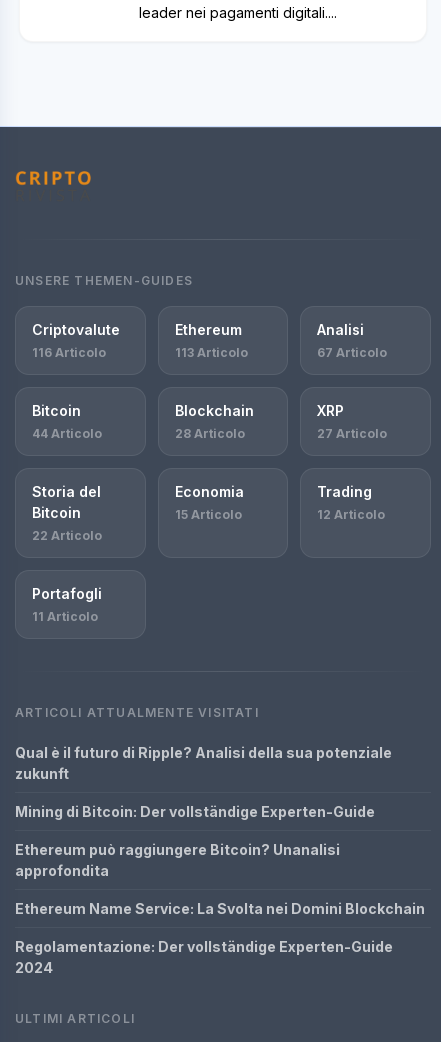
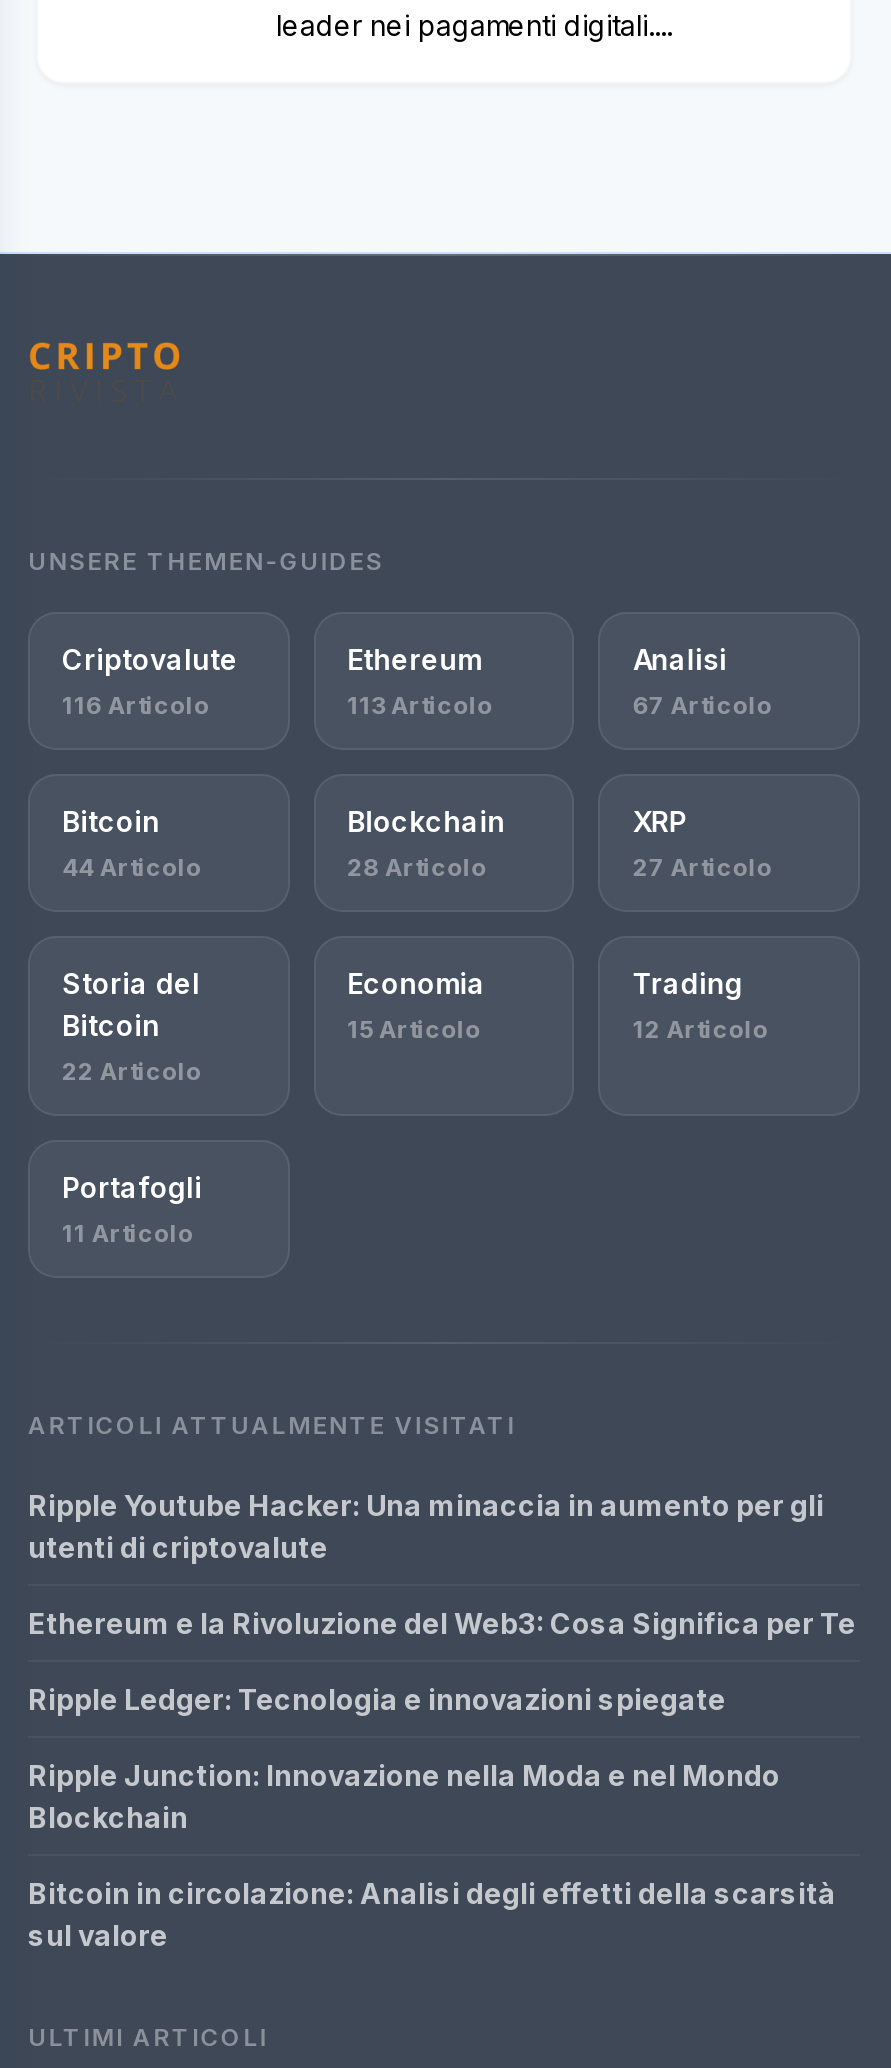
- Qual è il futuro di Ripple? Analisi della sua potenziale
- zukunft
+ Ripple Youtube Hacker: Una minaccia in aumento per gli
+ utenti di criptovalute

- Mining di Bitcoin: Der vollständige Experten-Guide
+ Ethereum e la Rivoluzione del Web3: Cosa Significa per Te

- Ethereum può raggiungere Bitcoin? Unanalisi
- approfondita
+ Ripple Ledger: Tecnologia e innovazioni spiegate

- Ethereum Name Service: La Svolta nei Domini Blockchain
+ Ripple Junction: Innovazione nella Moda e nel Mondo
+ Blockchain

- Regolamentazione: Der vollständige Experten-Guide
- 2024
+ Bitcoin in circolazione: Analisi degli effetti della scarsità
+ sul valore
